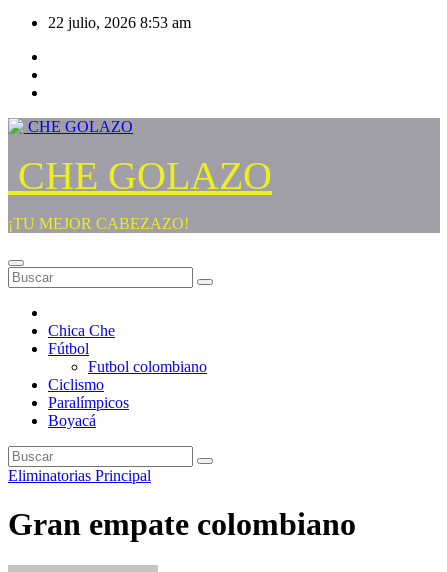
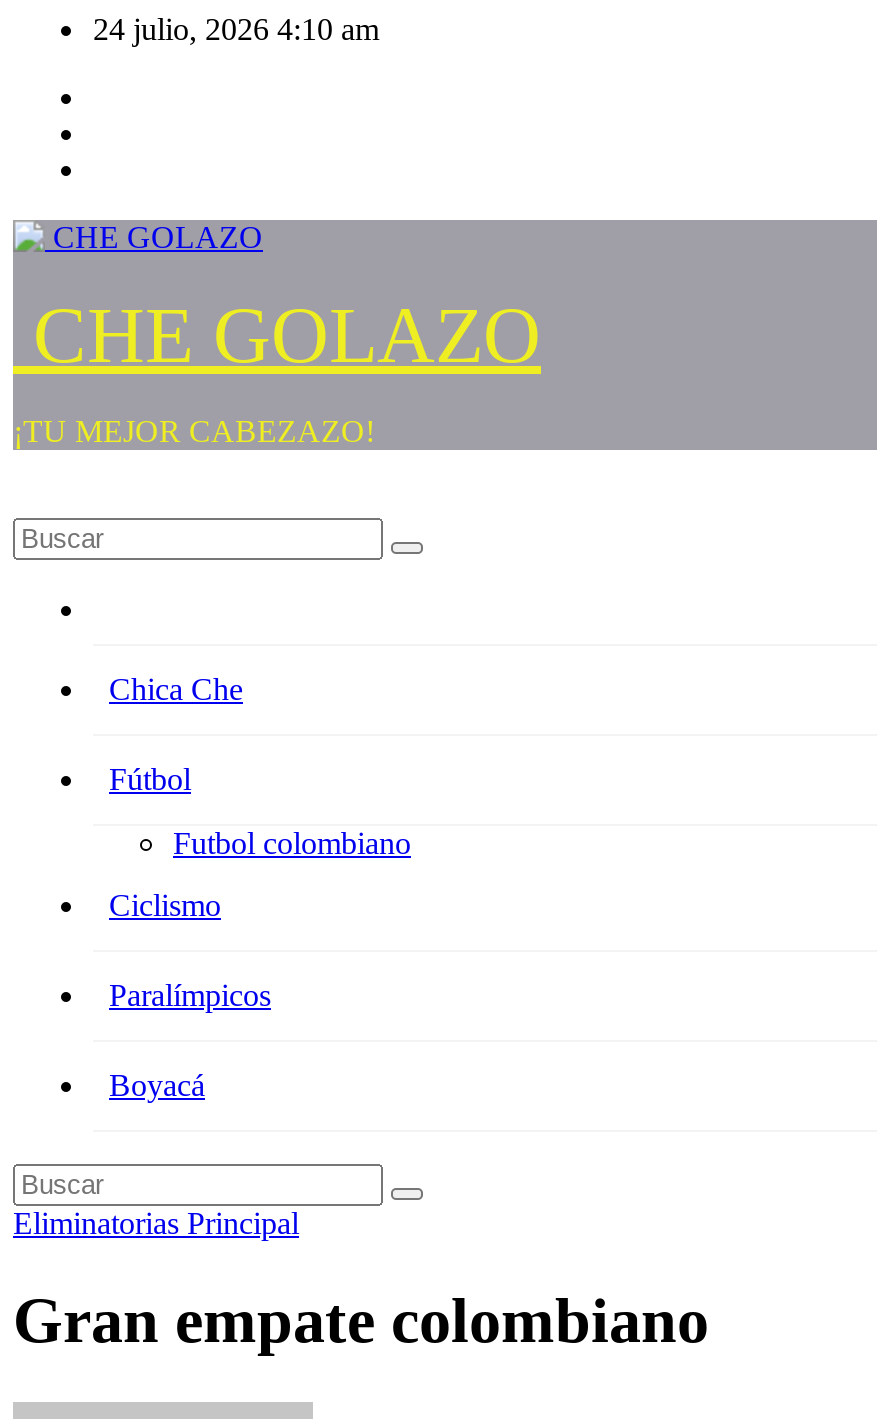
- 22 julio, 2026 8:53 am
+ 24 julio, 2026 4:10 am
